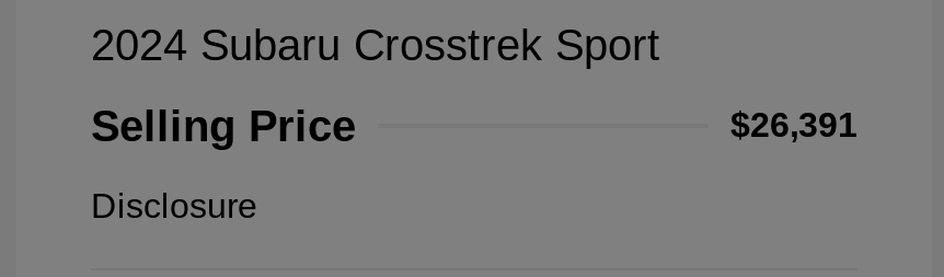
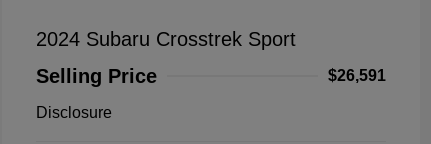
- $26,391
+ $26,591
